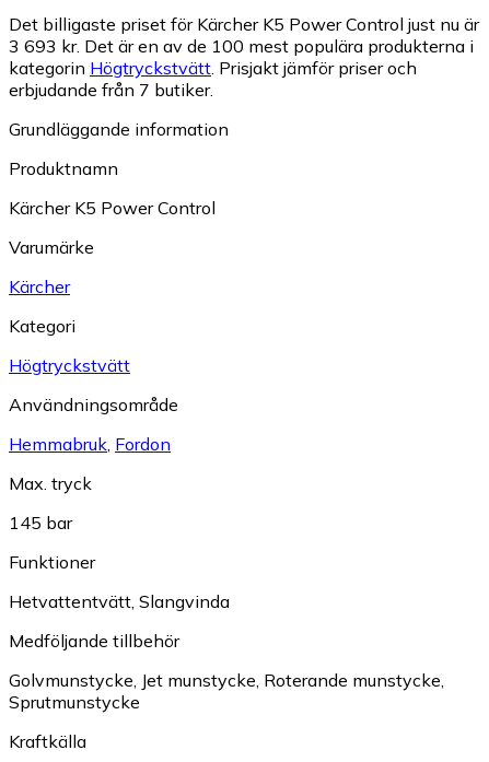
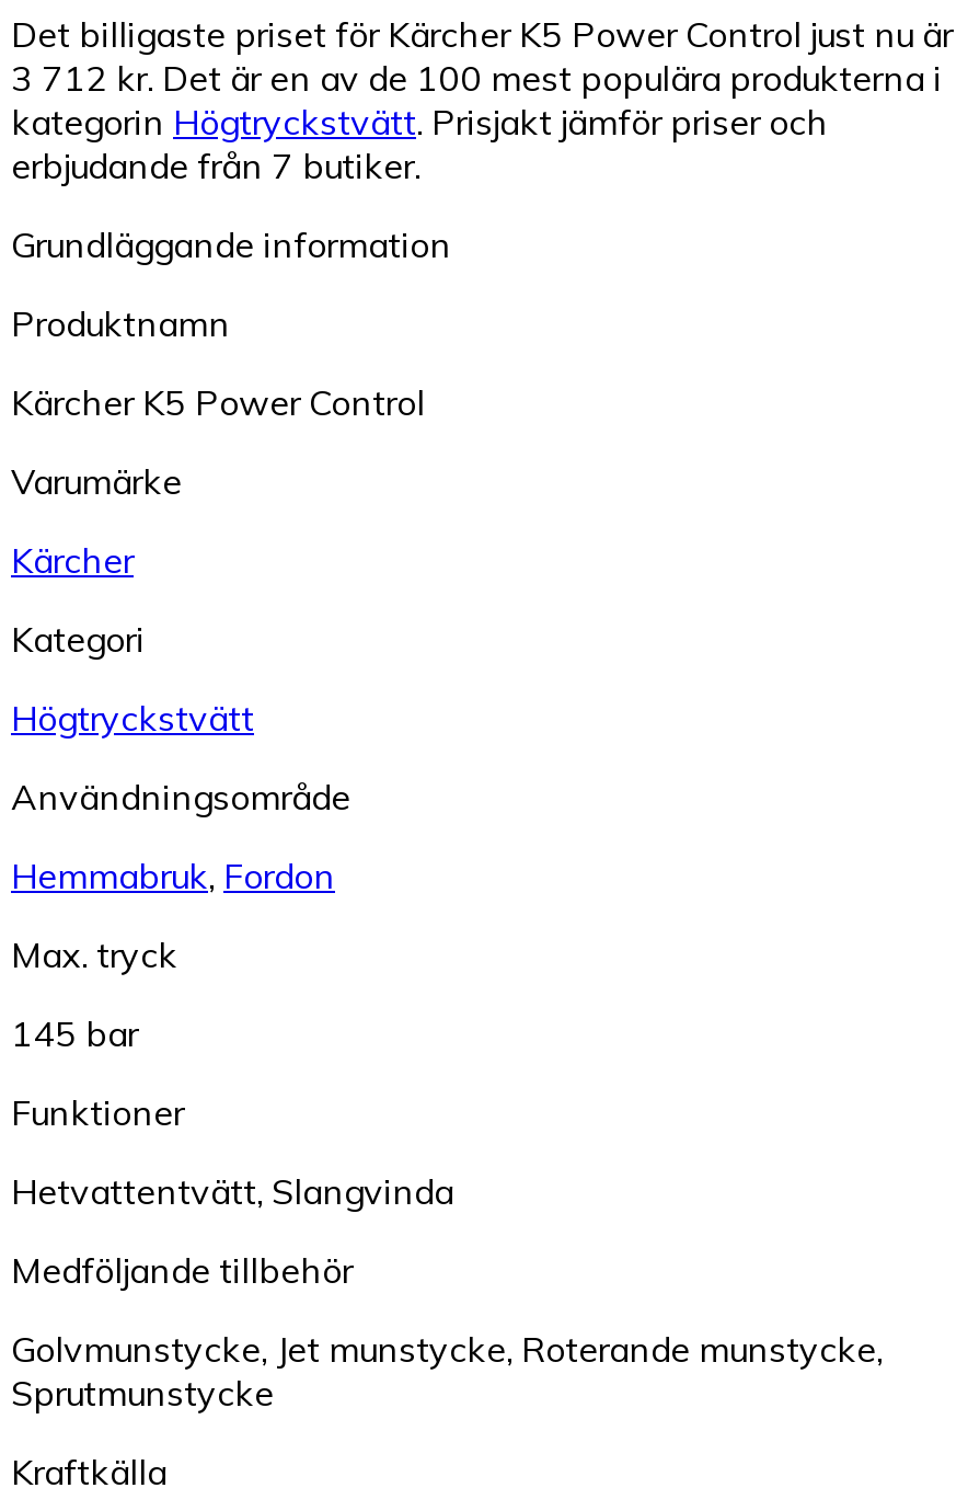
- 3 693 kr. Det är en av de 100 mest populära produkterna i
+ 3 712 kr. Det är en av de 100 mest populära produkterna i
